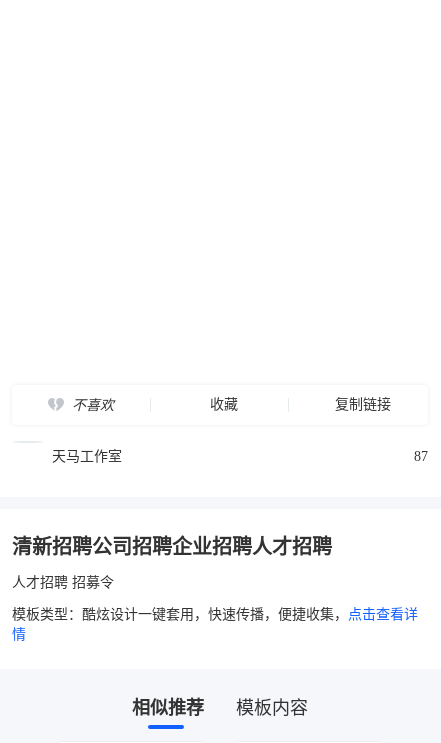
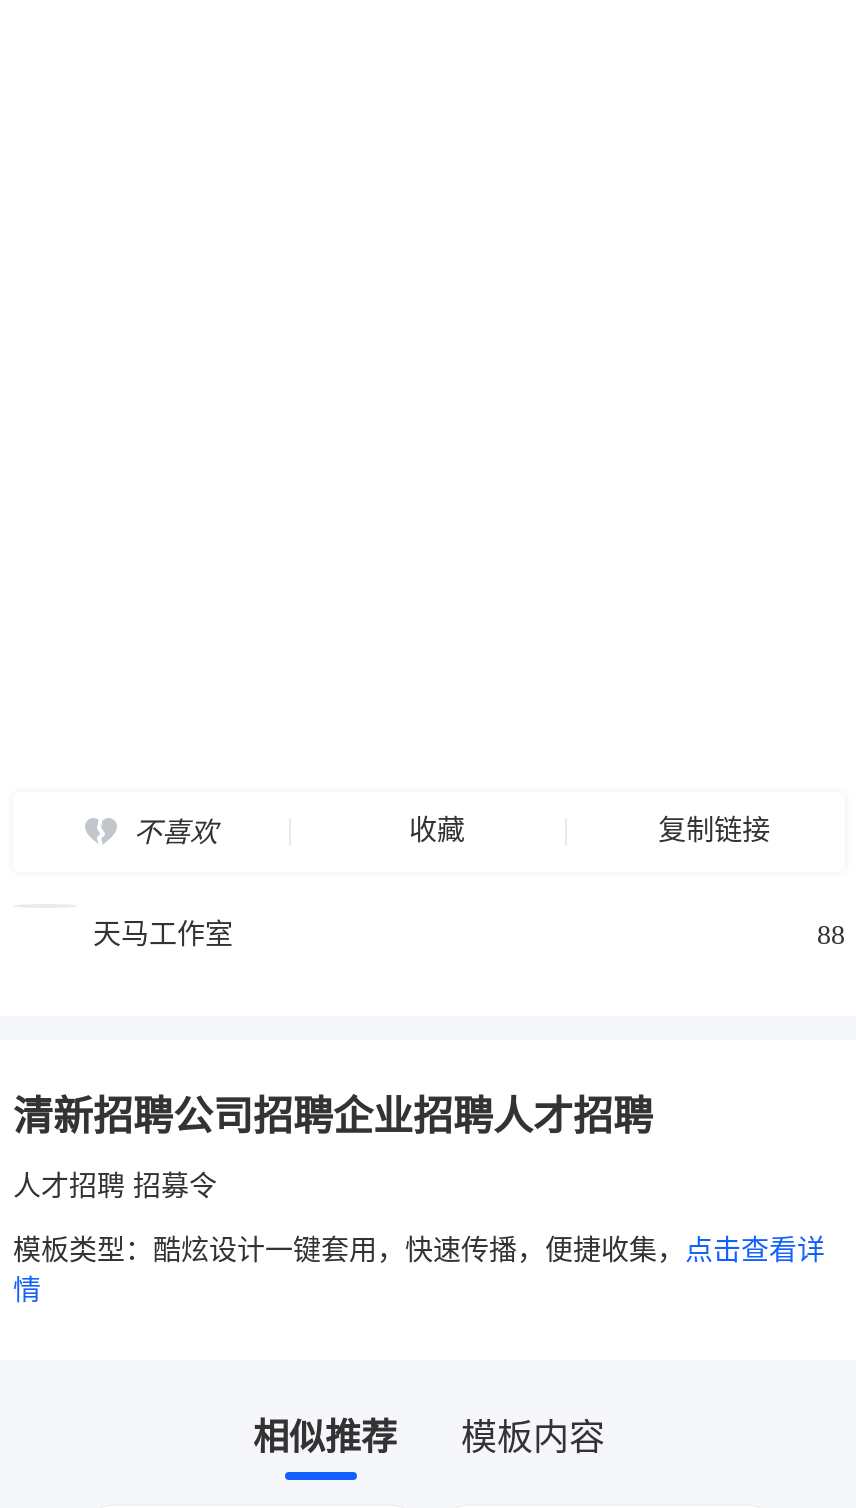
- 87
+ 88
